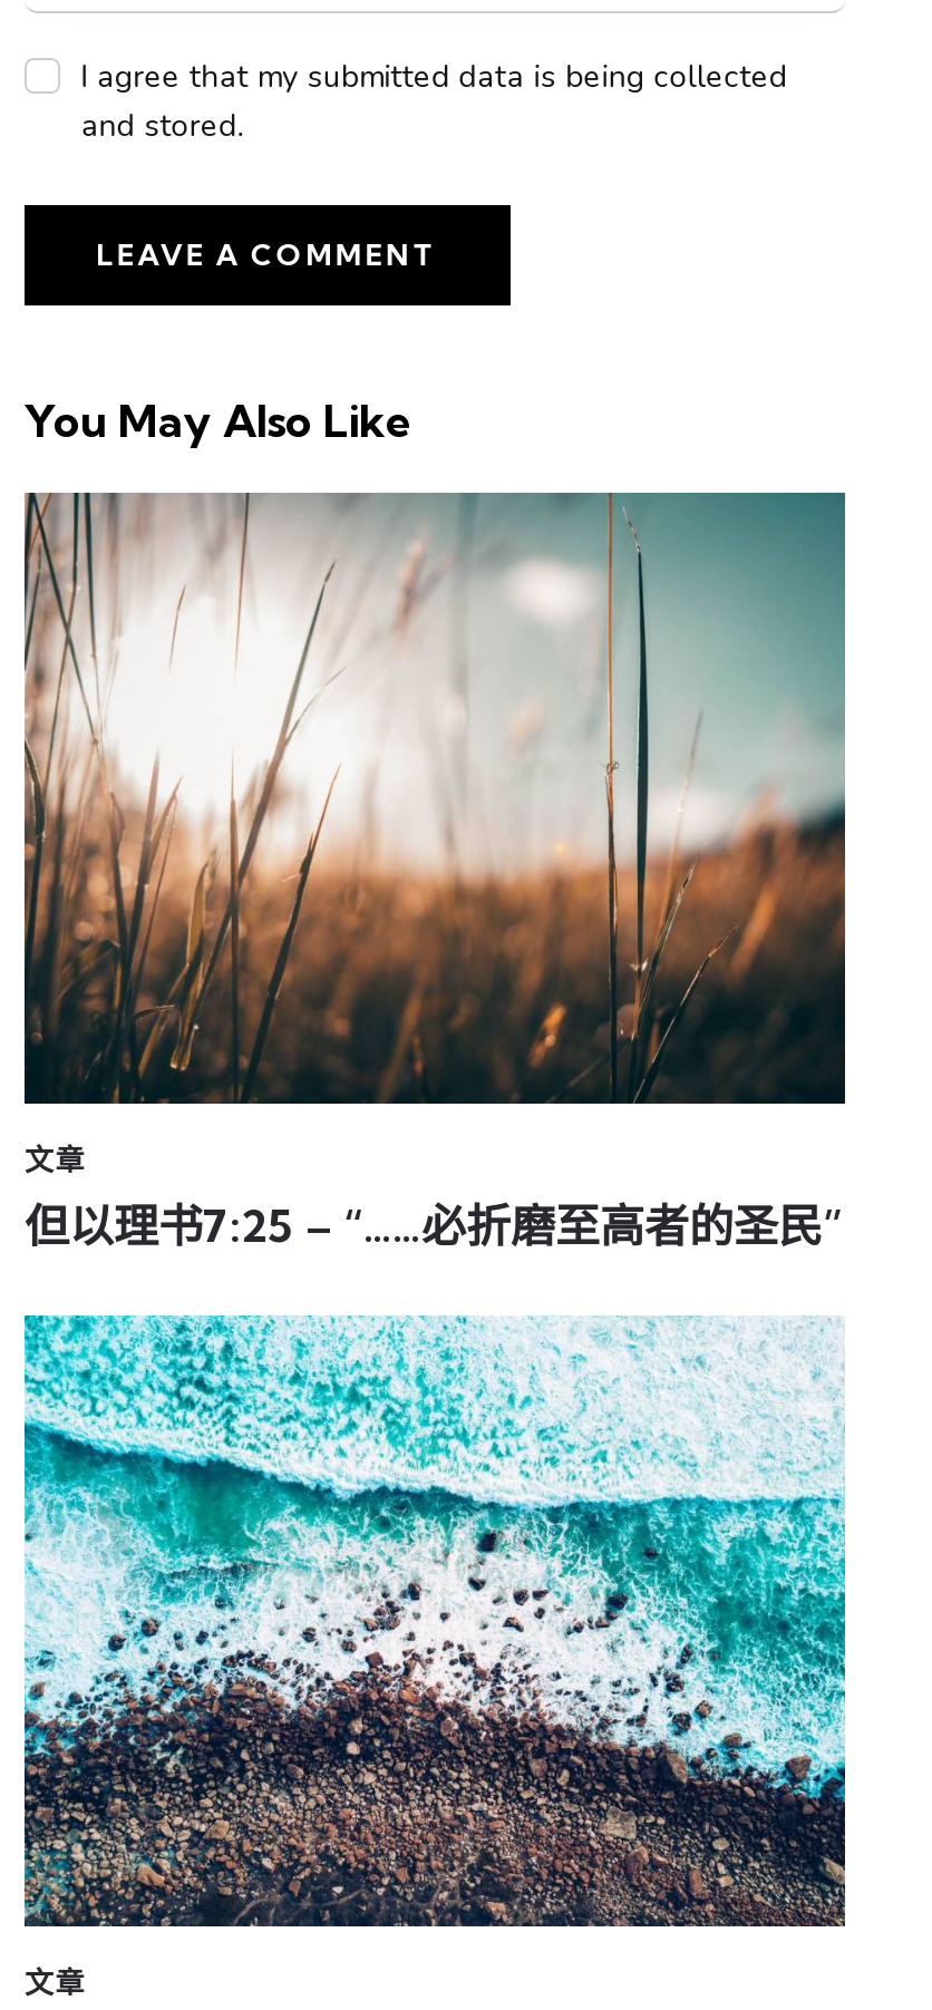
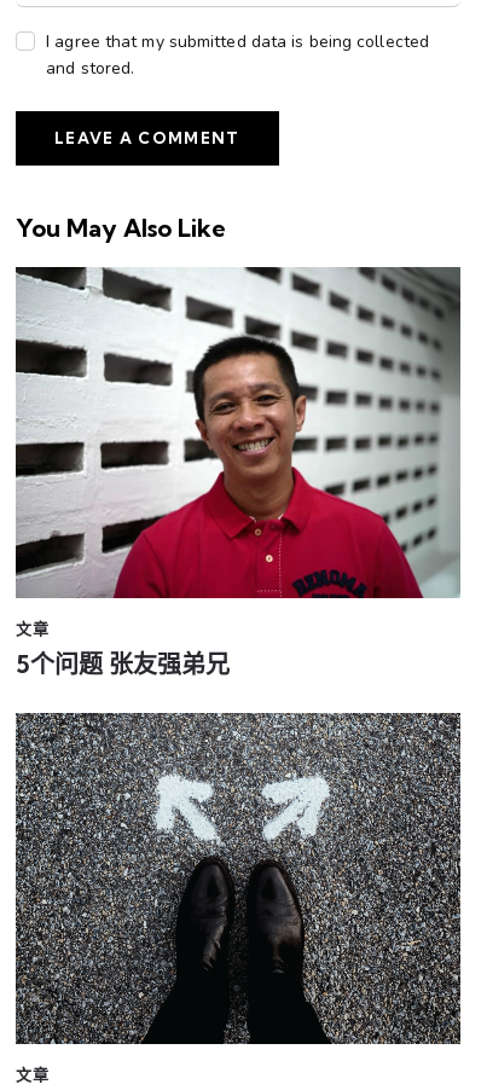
- [image]
+ [image]

- 但以理书7:25 – “……必折磨至高者的圣民”
+ 5个问题 张友强弟兄

- [image]
+ [image]
